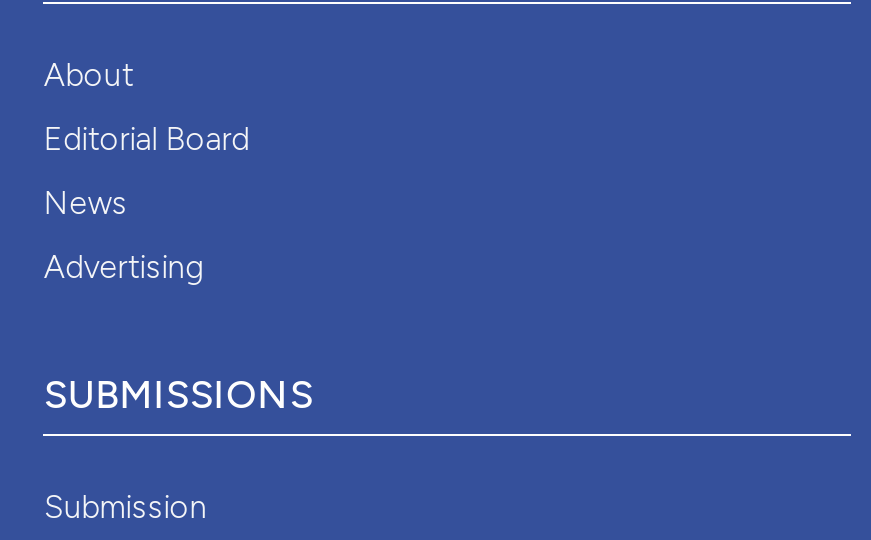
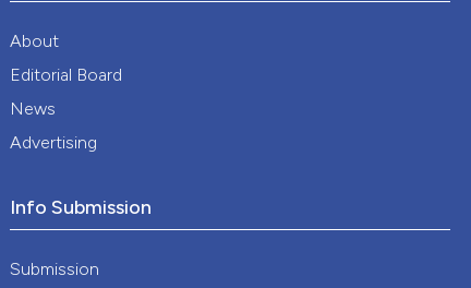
- SUBMISSIONS
+ Info Submission
